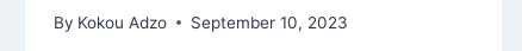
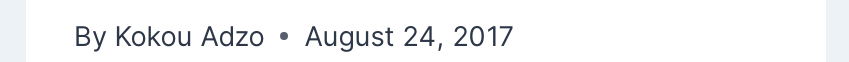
- By Kokou Adzo September 10, 2023
+ By Kokou Adzo August 24, 2017
